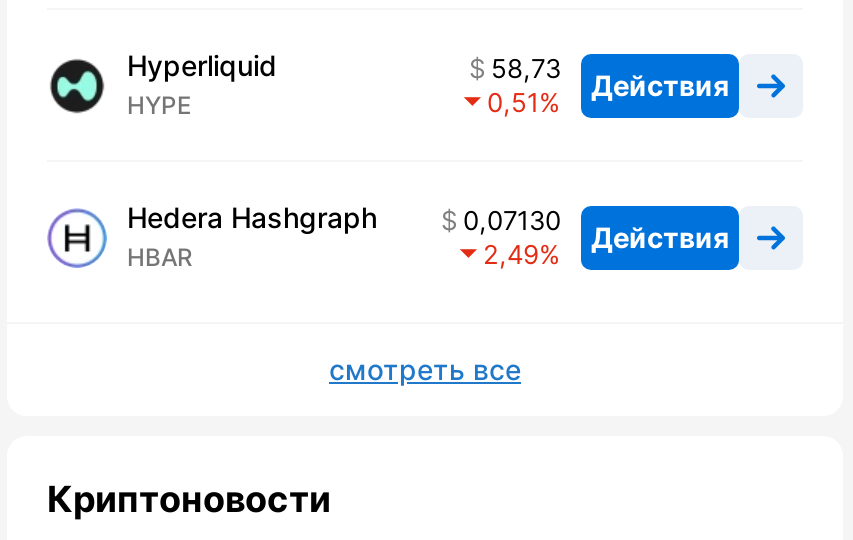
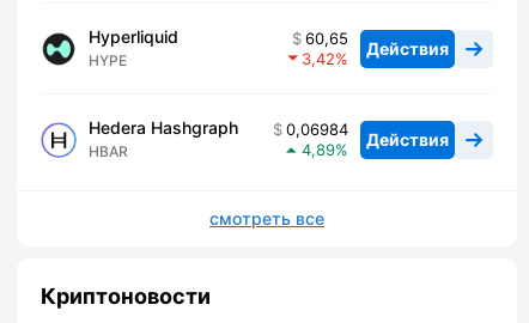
- 58,73 Действия
+ 60,65 Действия

- 0,51
+ 3,42

- 0,07130 Действия
+ 0,06984 Действия

- 2,49
+ 4,89
